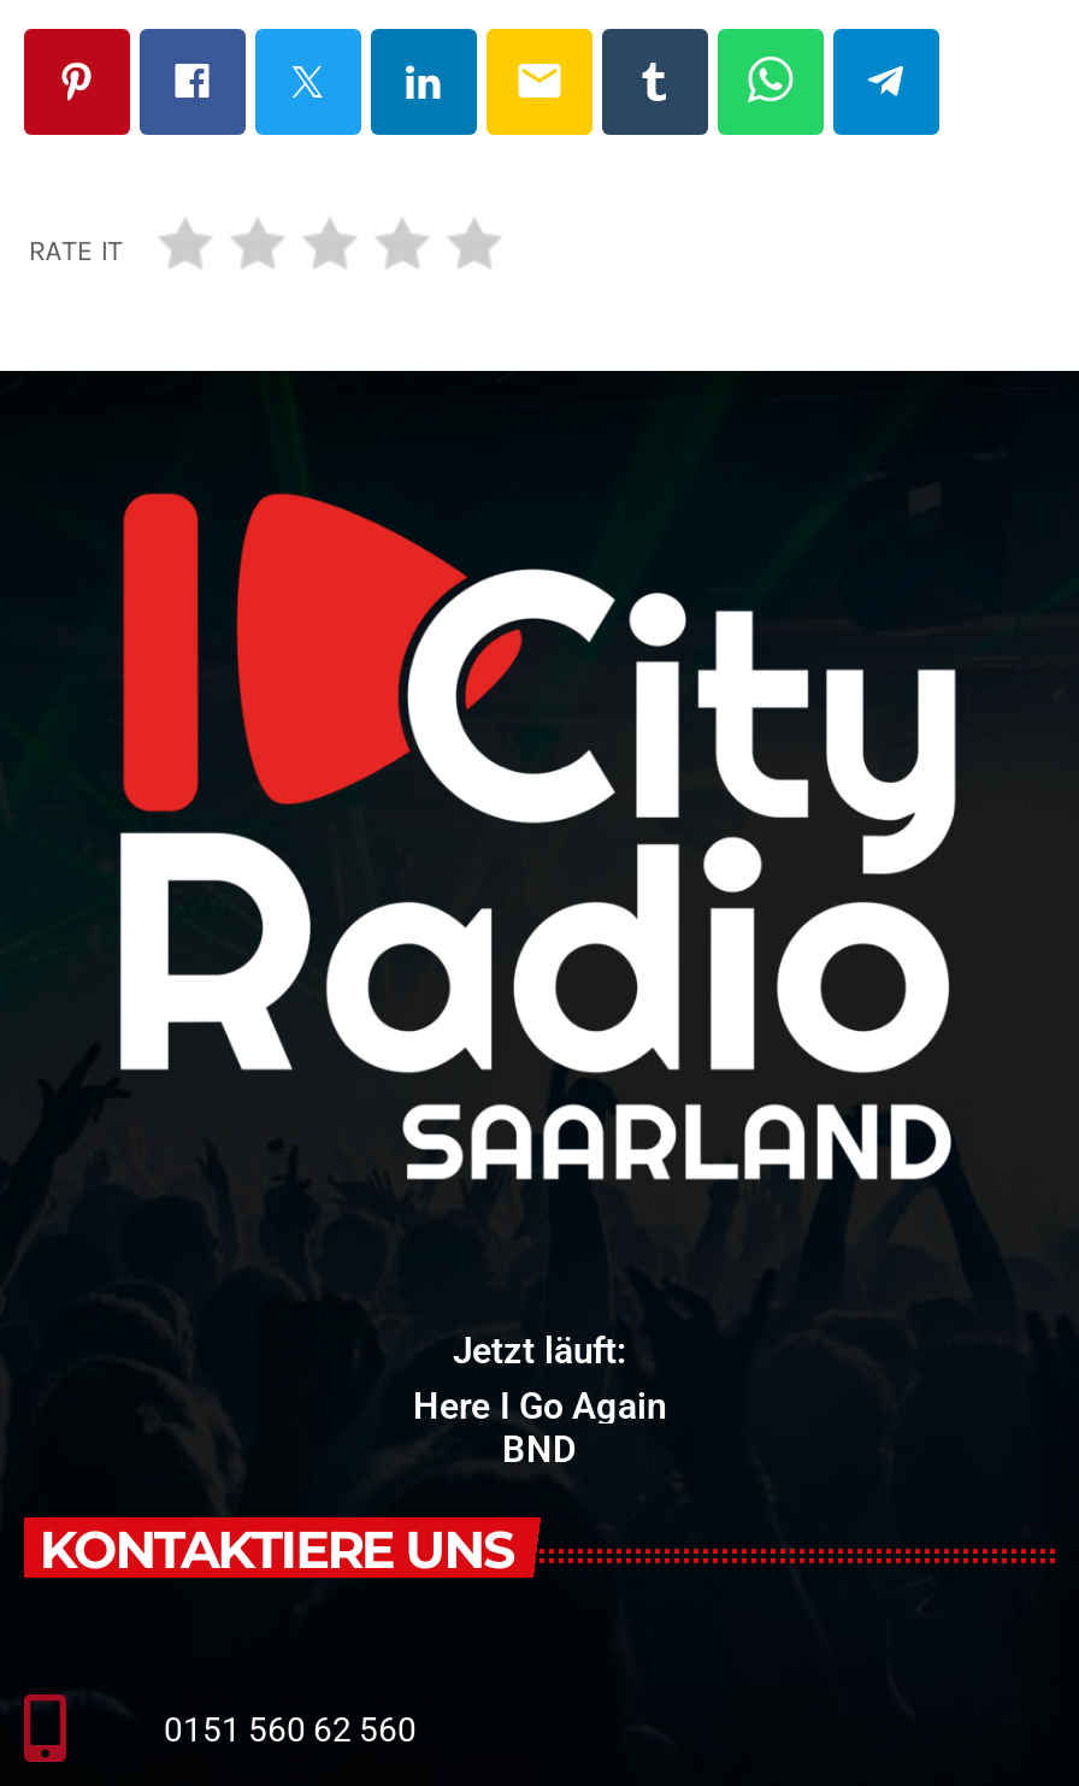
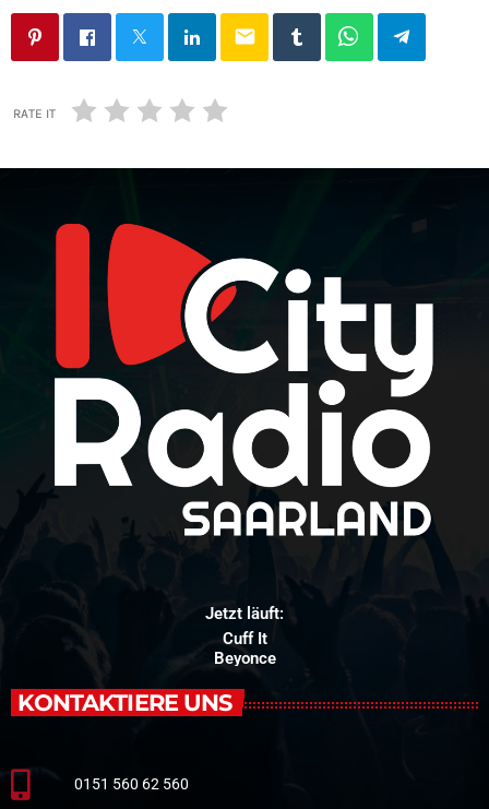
- Here I Go Again
- BND
+ Cuff It
+ Beyonce
